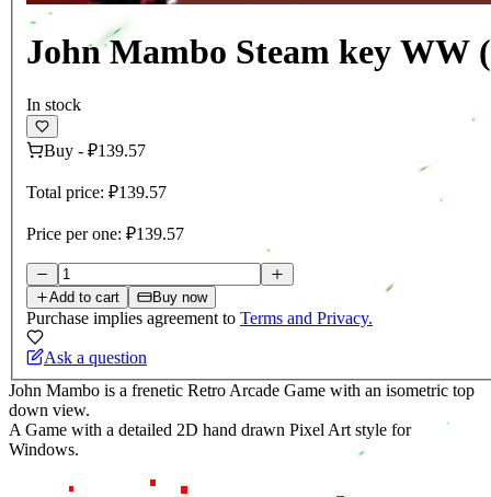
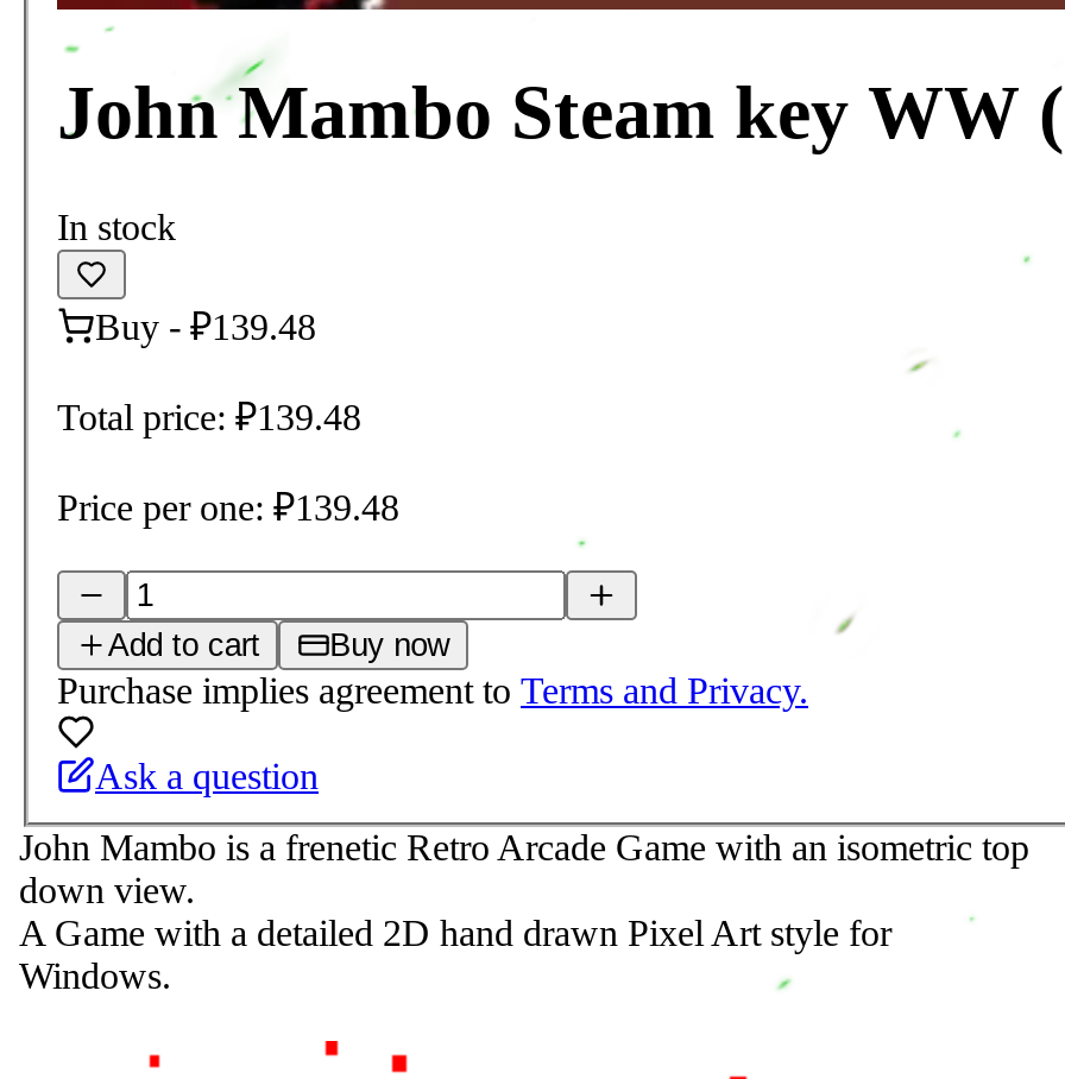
- Buy - ₽139.57
+ Buy - ₽139.48

- Total price: ₽139.57
+ Total price: ₽139.48

- Price per one: ₽139.57
+ Price per one: ₽139.48
